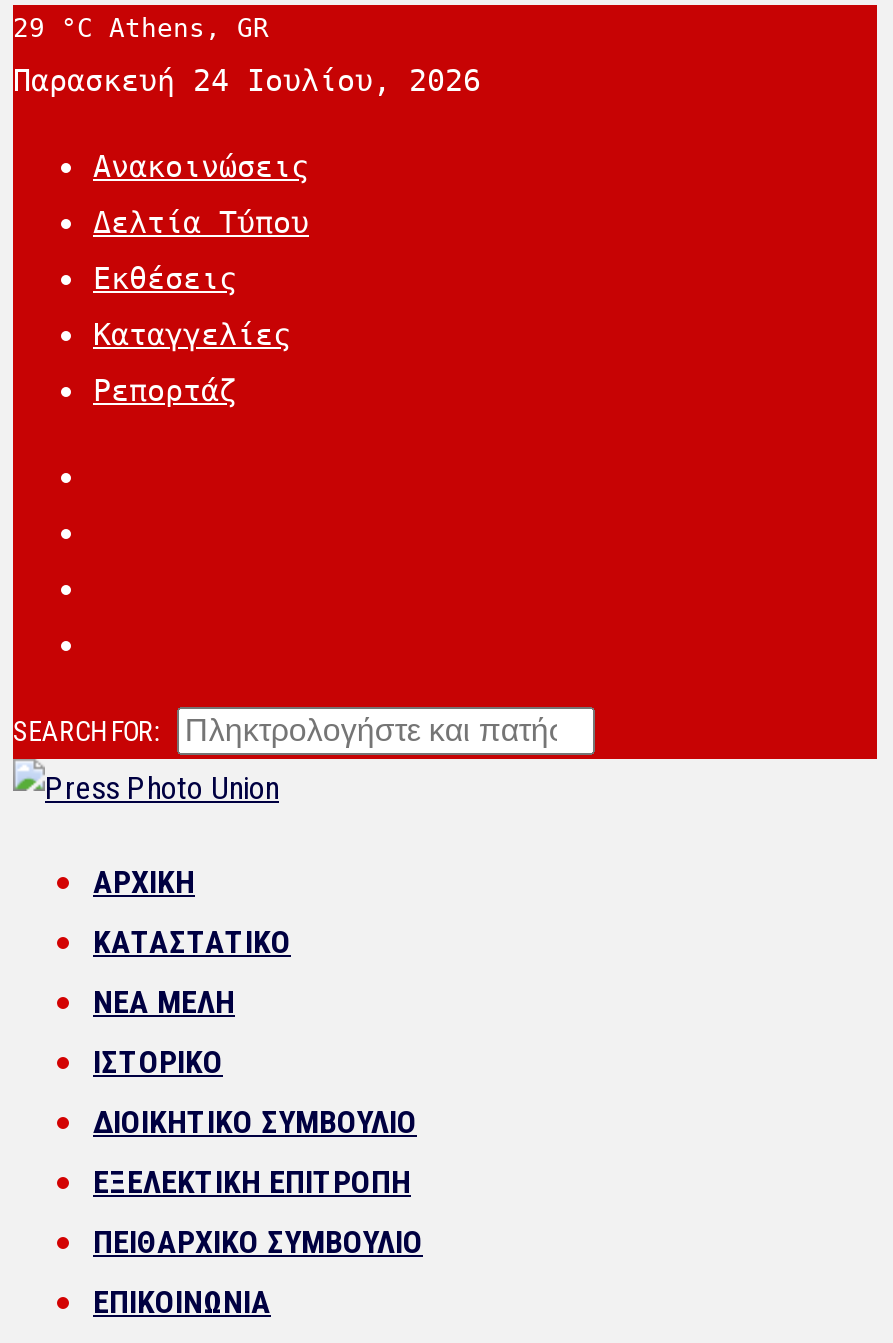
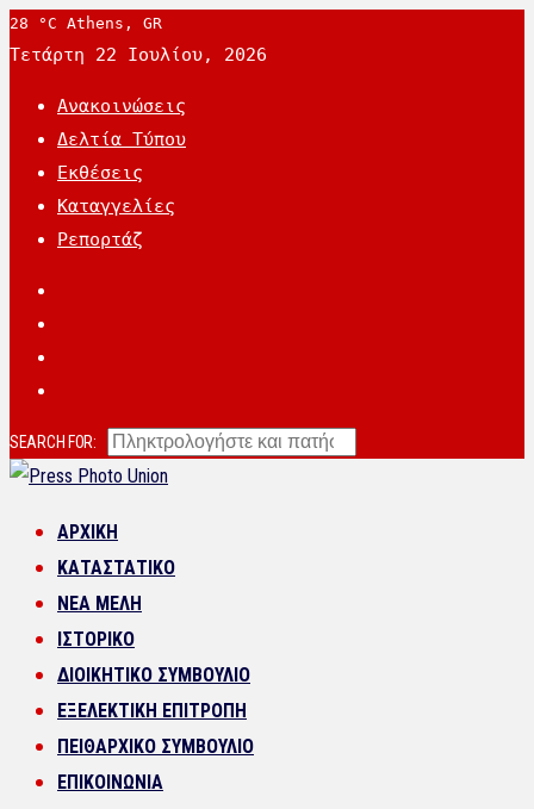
- 29 °C Athens, GR
+ 28 °C Athens, GR

- Παρασκευή 24 Ιουλίου, 2026
+ Τετάρτη 22 Ιουλίου, 2026
